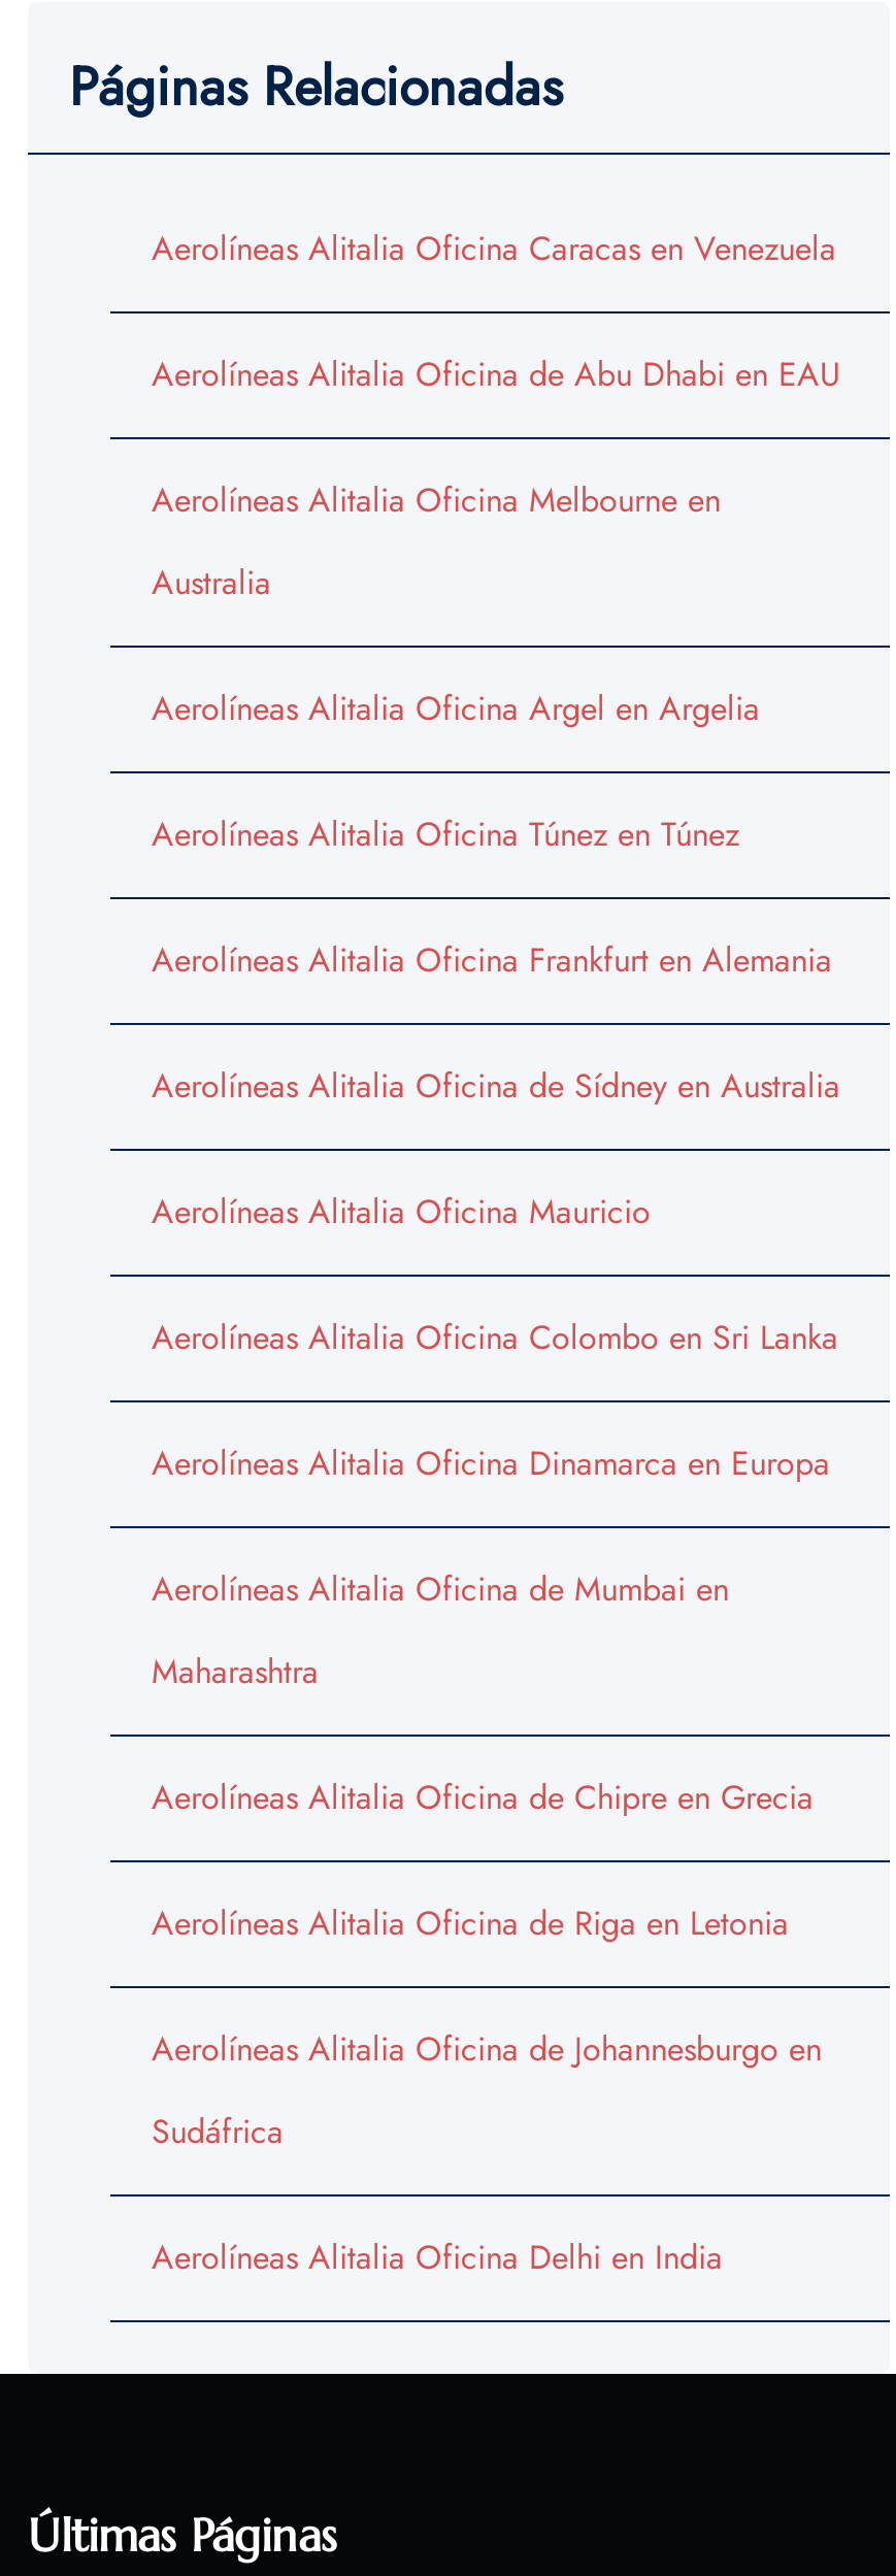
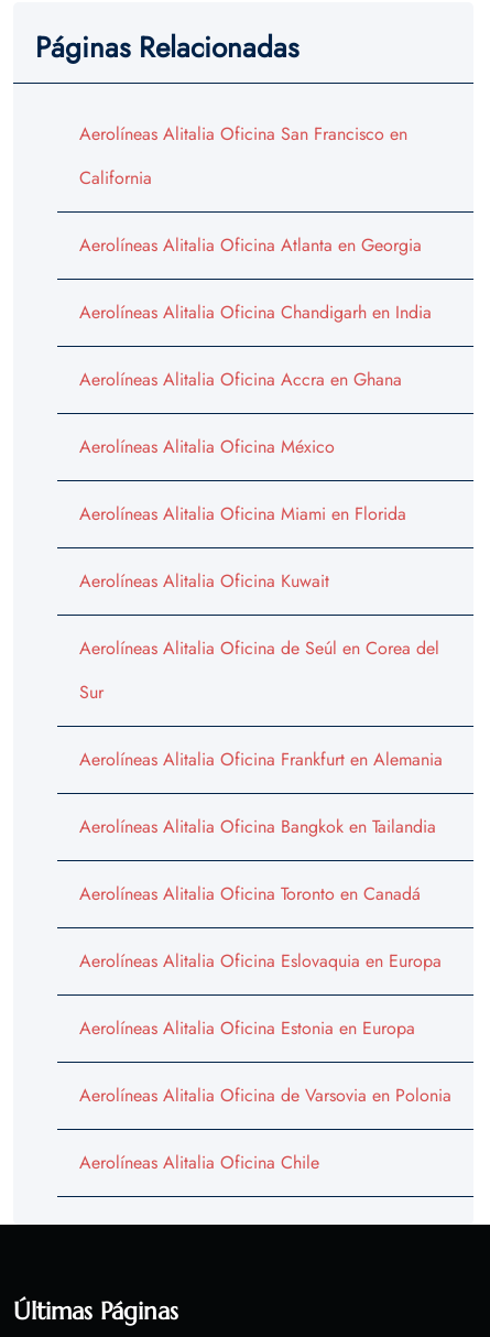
- Aerolíneas Alitalia Oficina Caracas en Venezuela
- Aerolíneas Alitalia Oficina de Abu Dhabi en EAU
- Aerolíneas Alitalia Oficina Melbourne en
- Australia
- Aerolíneas Alitalia Oficina Argel en Argelia
- Aerolíneas Alitalia Oficina Túnez en Túnez
+ Aerolíneas Alitalia Oficina San Francisco en
+ California
+ Aerolíneas Alitalia Oficina Atlanta en Georgia
+ Aerolíneas Alitalia Oficina Chandigarh en India
+ Aerolíneas Alitalia Oficina Accra en Ghana
+ Aerolíneas Alitalia Oficina México
+ Aerolíneas Alitalia Oficina Miami en Florida
+ Aerolíneas Alitalia Oficina Kuwait
+ Aerolíneas Alitalia Oficina de Seúl en Corea del
+ Sur

moved down: Aerolíneas Alitalia Oficina Frankfurt en Alemania

- Aerolíneas Alitalia Oficina de Sídney en Australia
- Aerolíneas Alitalia Oficina Mauricio
- Aerolíneas Alitalia Oficina Colombo en Sri Lanka
- Aerolíneas Alitalia Oficina Dinamarca en Europa
- Aerolíneas Alitalia Oficina de Mumbai en
- Maharashtra
- Aerolíneas Alitalia Oficina de Chipre en Grecia
- Aerolíneas Alitalia Oficina de Riga en Letonia
- Aerolíneas Alitalia Oficina de Johannesburgo en
- Sudáfrica
- Aerolíneas Alitalia Oficina Delhi en India
+ Aerolíneas Alitalia Oficina Bangkok en Tailandia
+ Aerolíneas Alitalia Oficina Toronto en Canadá
+ Aerolíneas Alitalia Oficina Eslovaquia en Europa
+ Aerolíneas Alitalia Oficina Estonia en Europa
+ Aerolíneas Alitalia Oficina de Varsovia en Polonia
+ Aerolíneas Alitalia Oficina Chile
